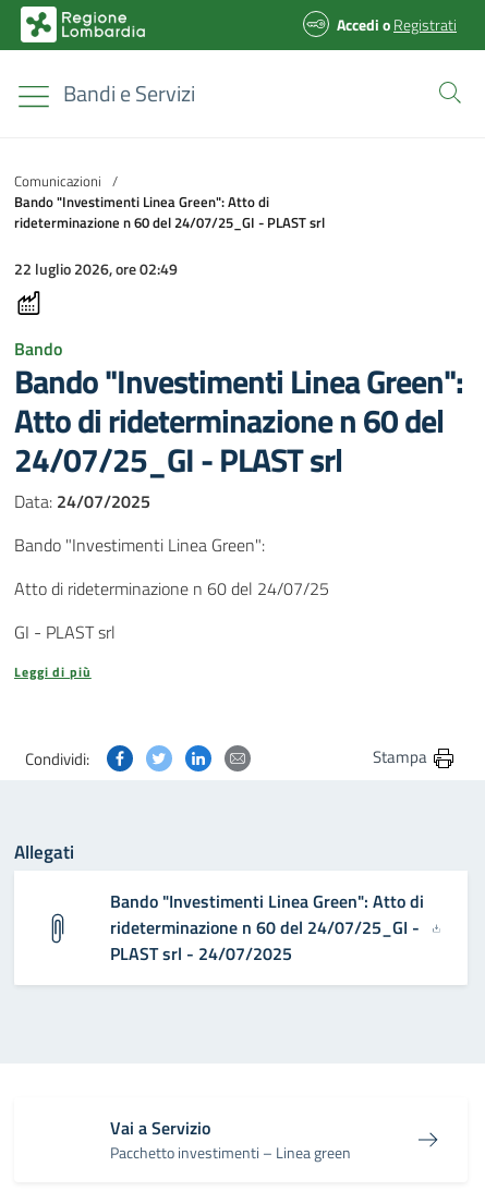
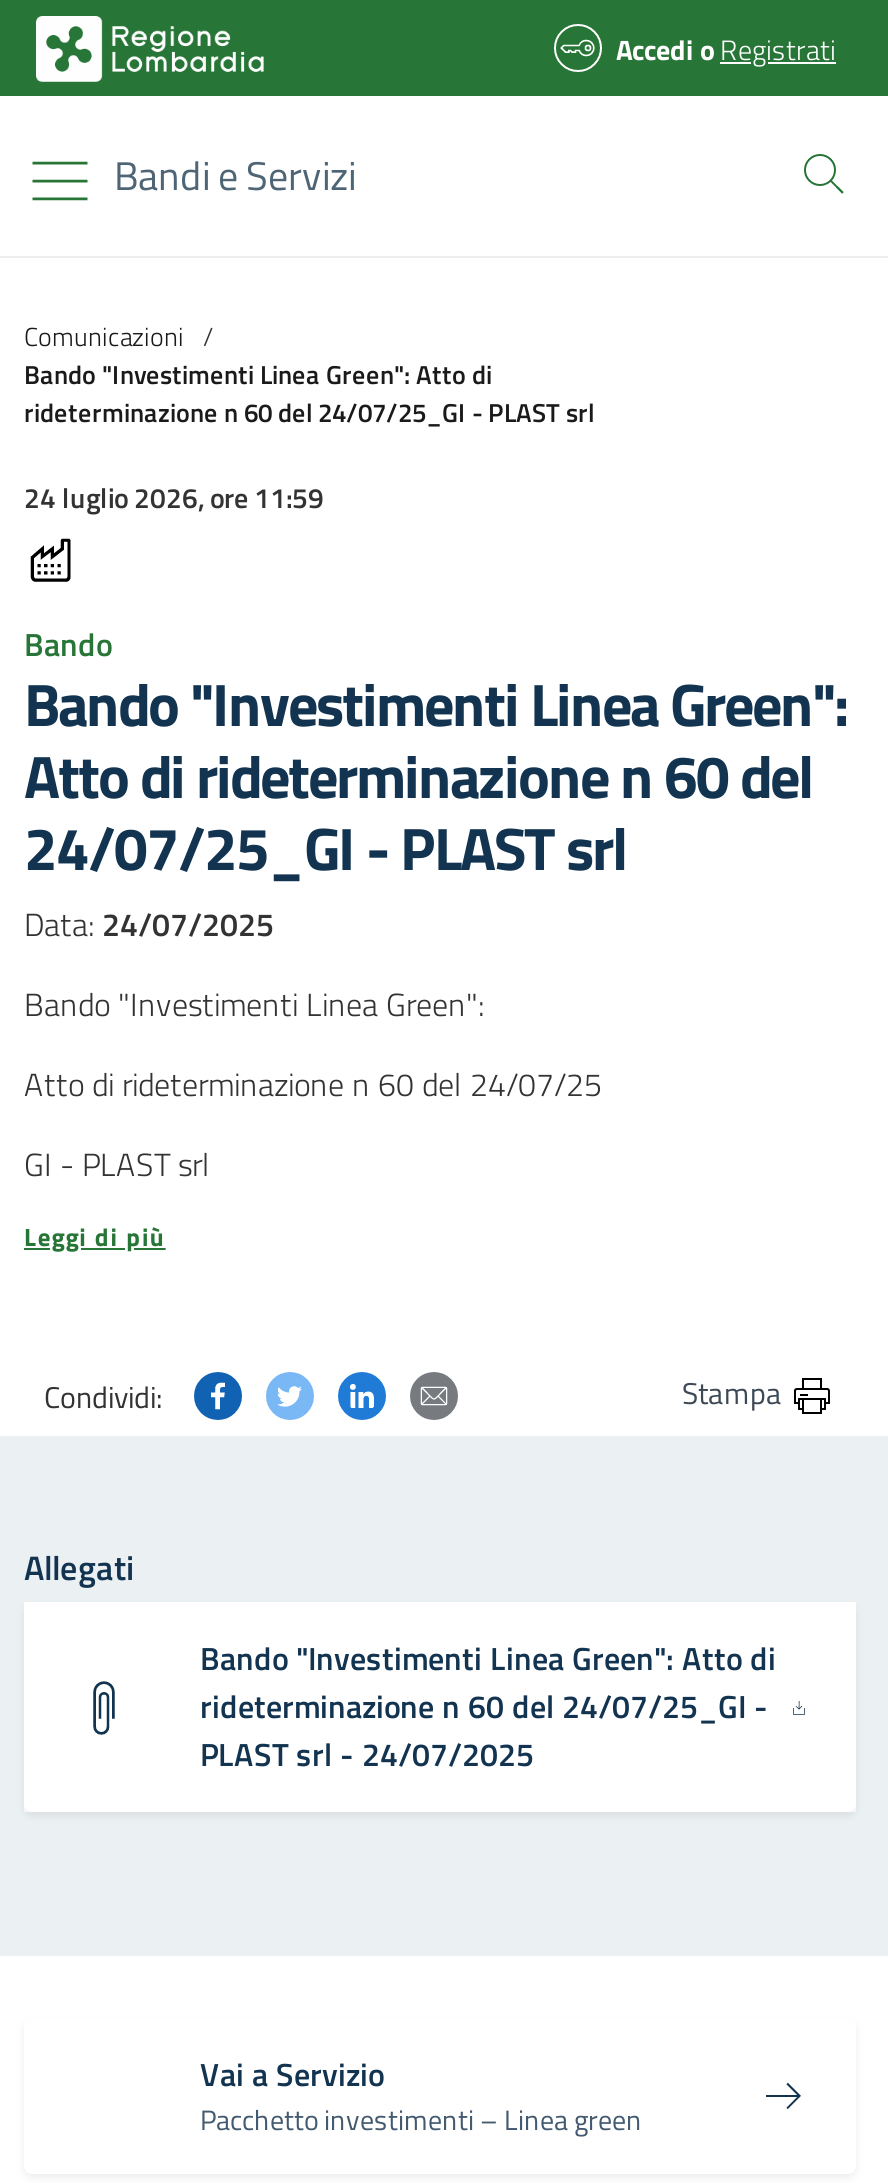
- 22 luglio 2026, ore 02:49
+ 24 luglio 2026, ore 11:59
